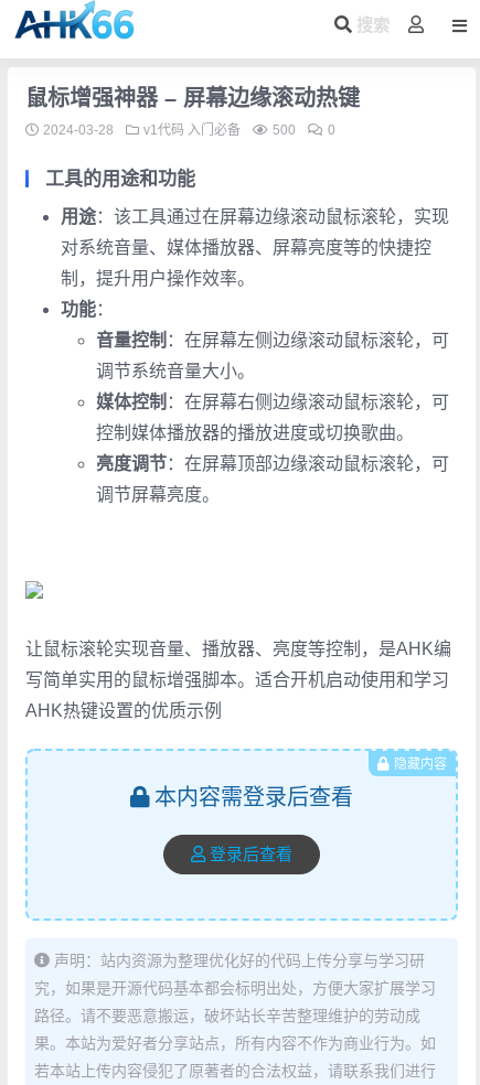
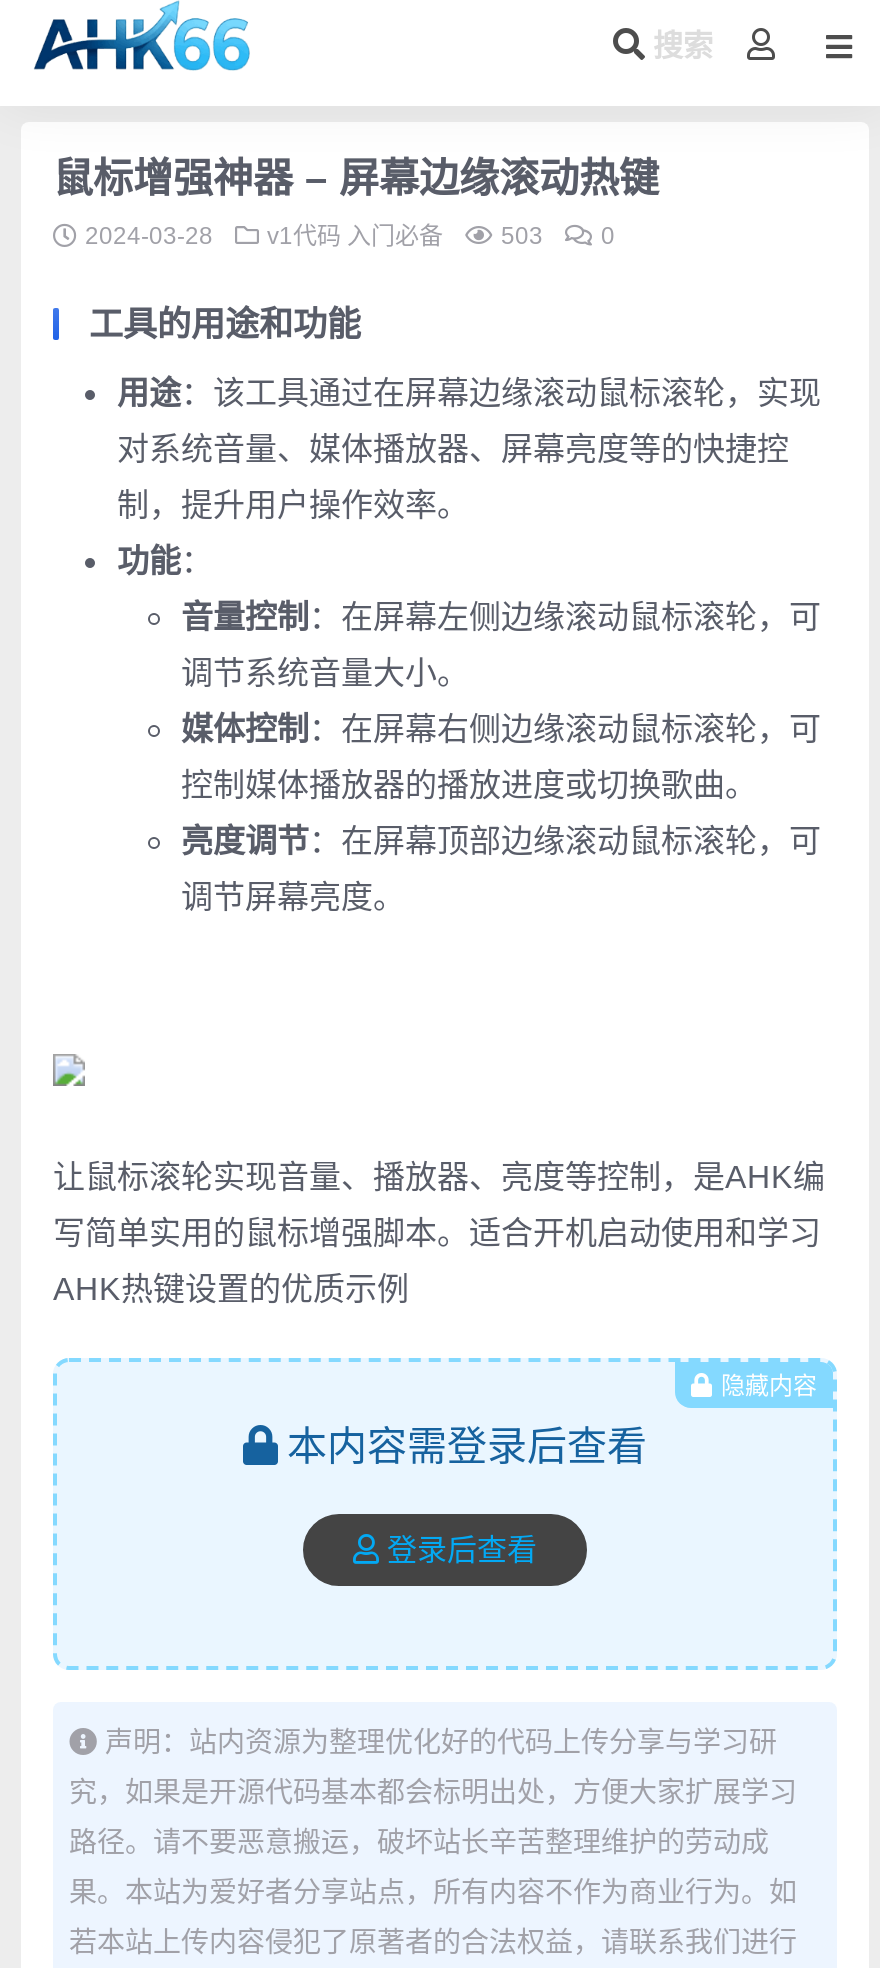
- 500
+ 503
